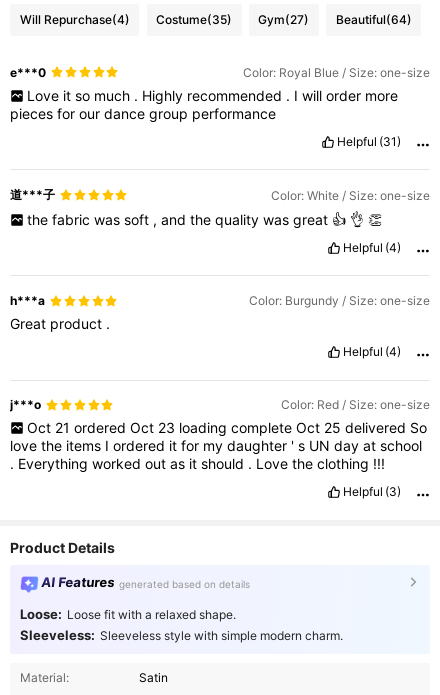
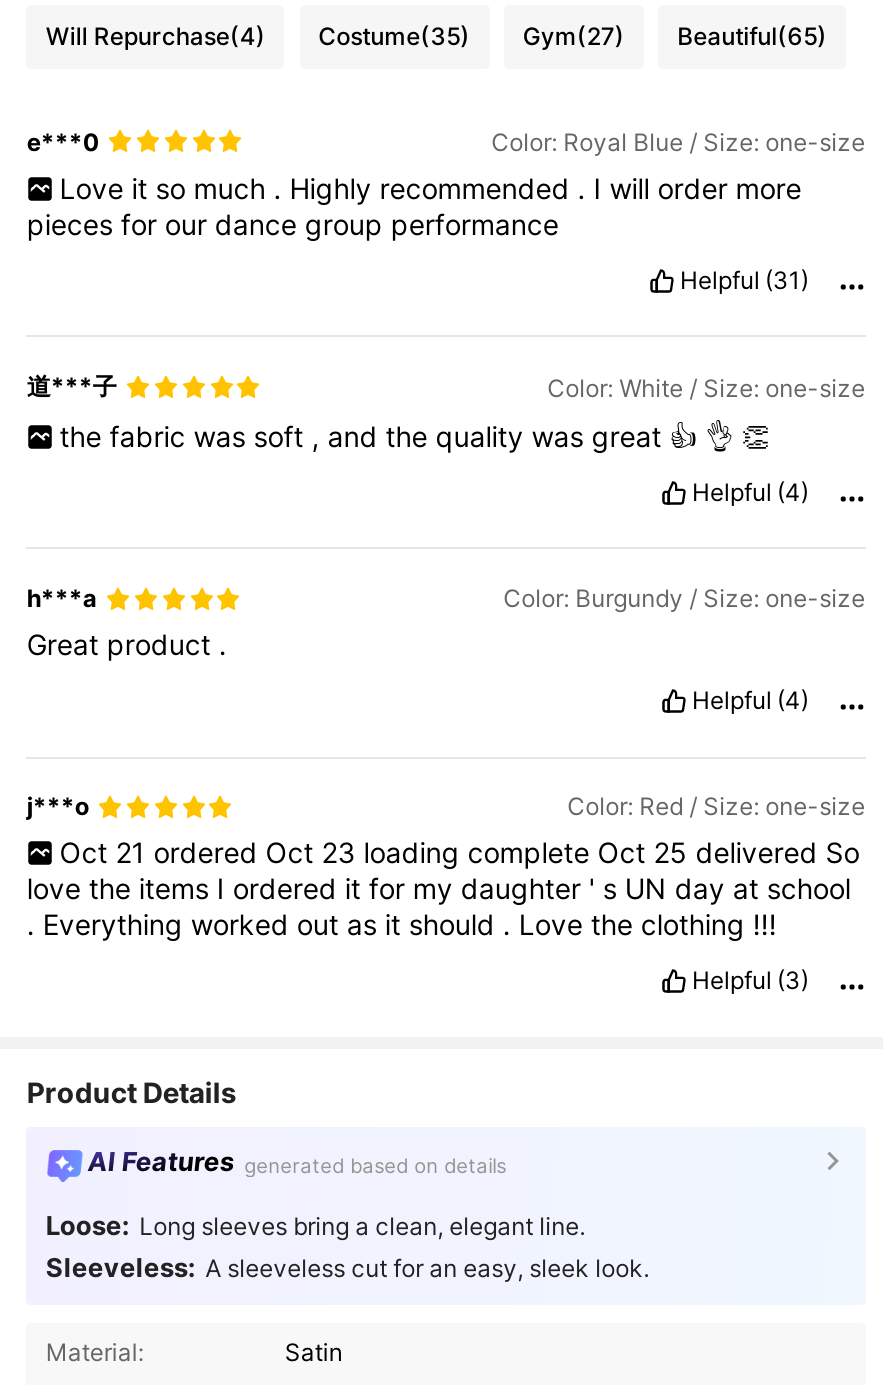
- Will Repurchase(4) Costume(35) Gym(27) Beautiful(64)
+ Will Repurchase(4) Costume(35) Gym(27) Beautiful(65)

- Loose: Loose fit with a relaxed shape.
- Sleeveless: Sleeveless style with simple modern charm.
+ Loose: Long sleeves bring a clean, elegant line.
+ Sleeveless: A sleeveless cut for an easy, sleek look.
